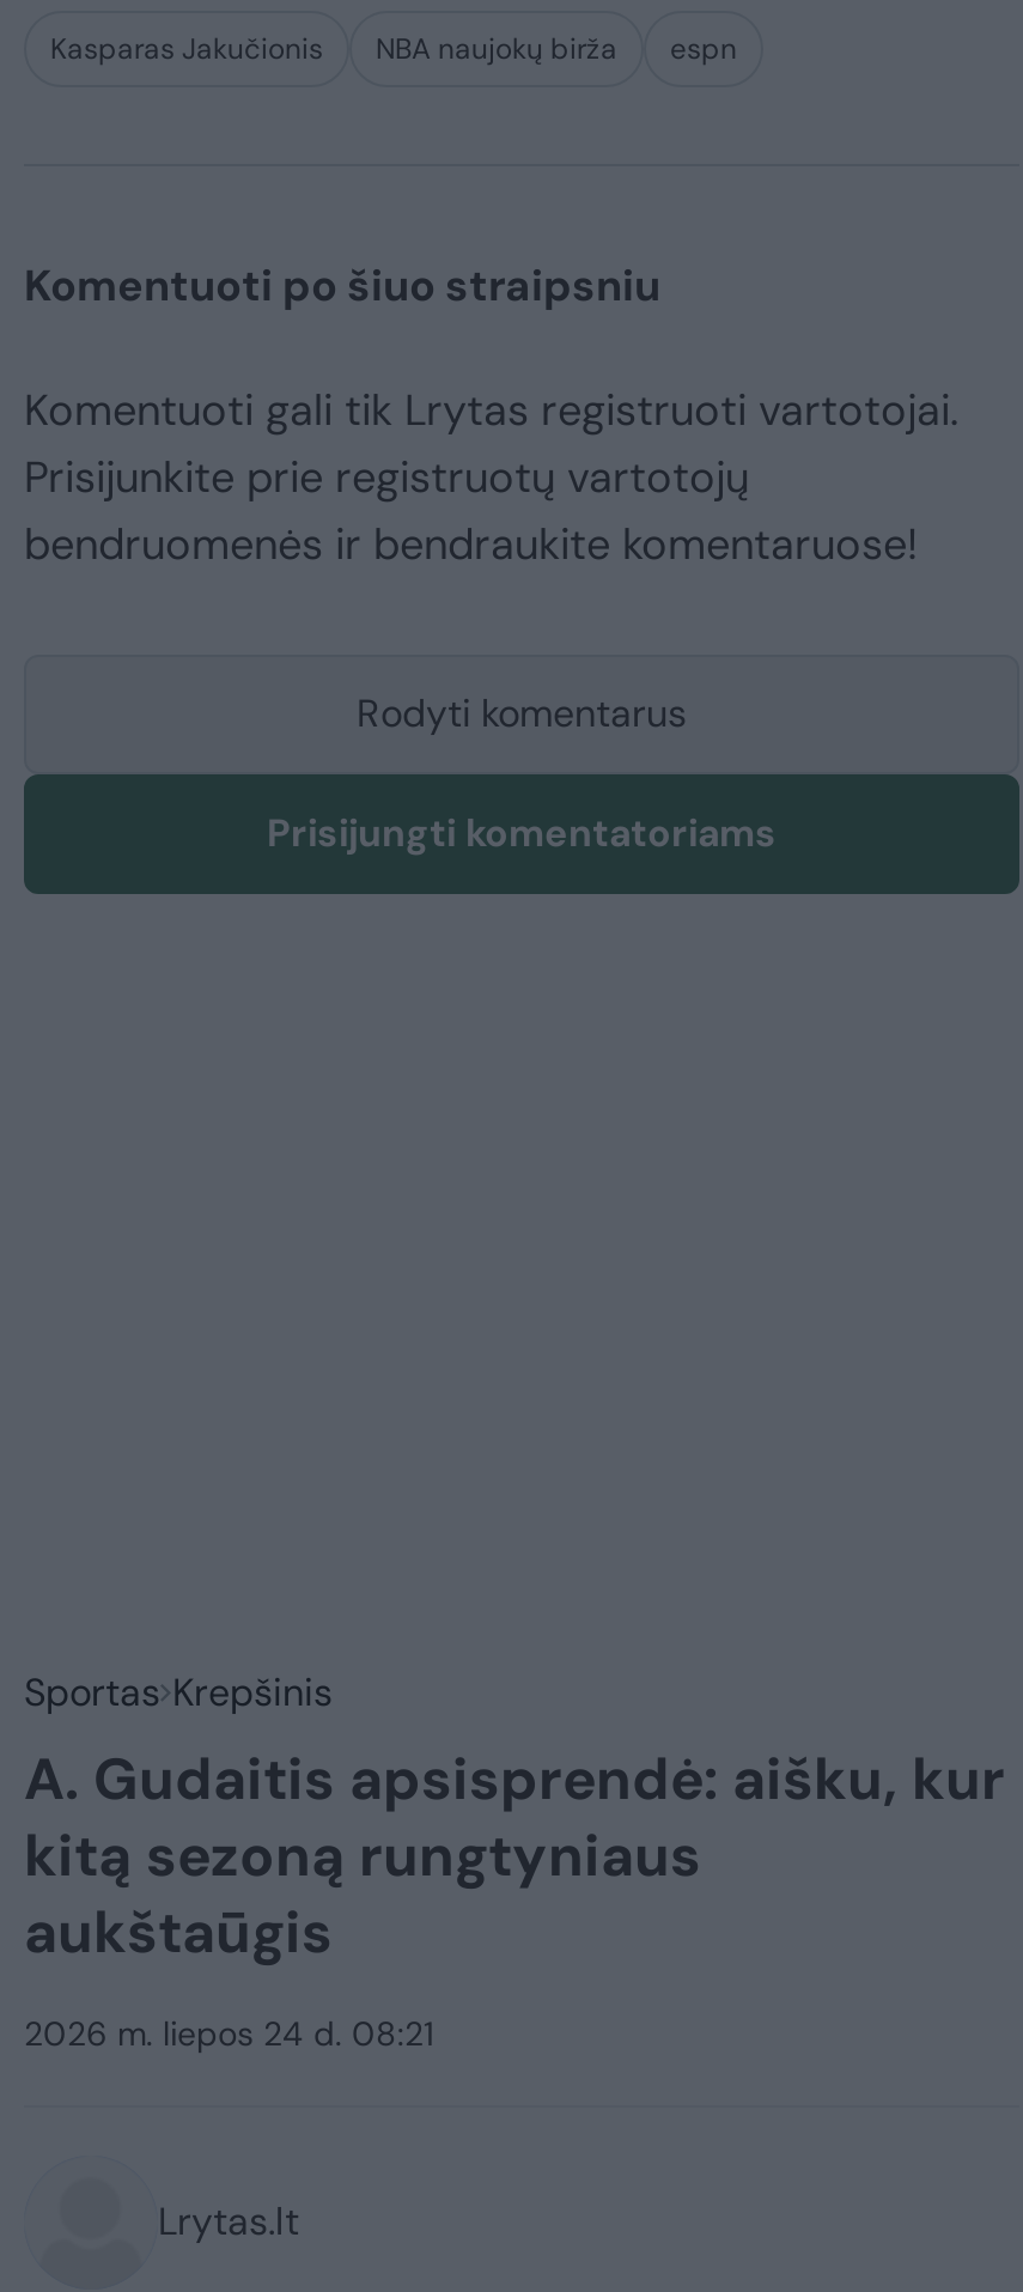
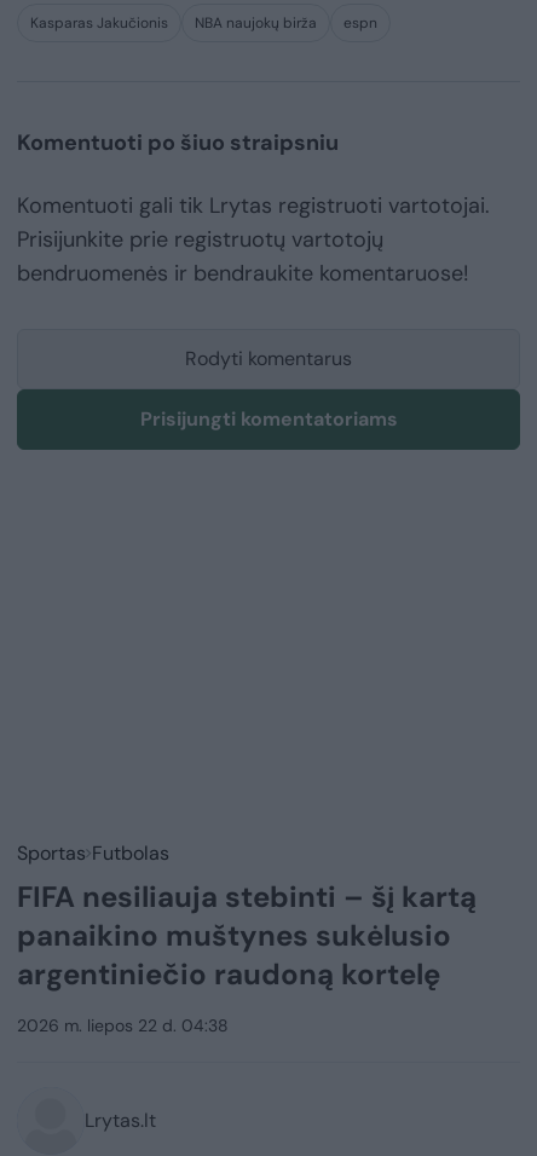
- Sportas Krepšinis
- A. Gudaitis apsisprendė: aišku, kur
- kitą sezoną rungtyniaus
- aukštaūgis
+ Sportas Futbolas
+ FIFA nesiliauja stebinti – šį kartą
+ panaikino muštynes sukėlusio
+ argentiniečio raudoną kortelę

- 2026 m. liepos 24 d. 08:21
+ 2026 m. liepos 22 d. 04:38
